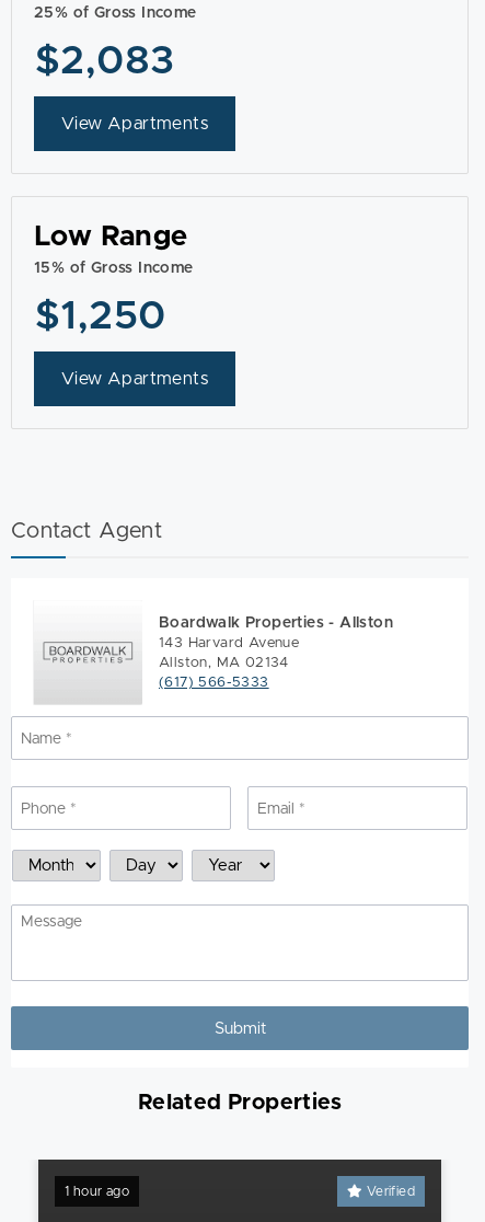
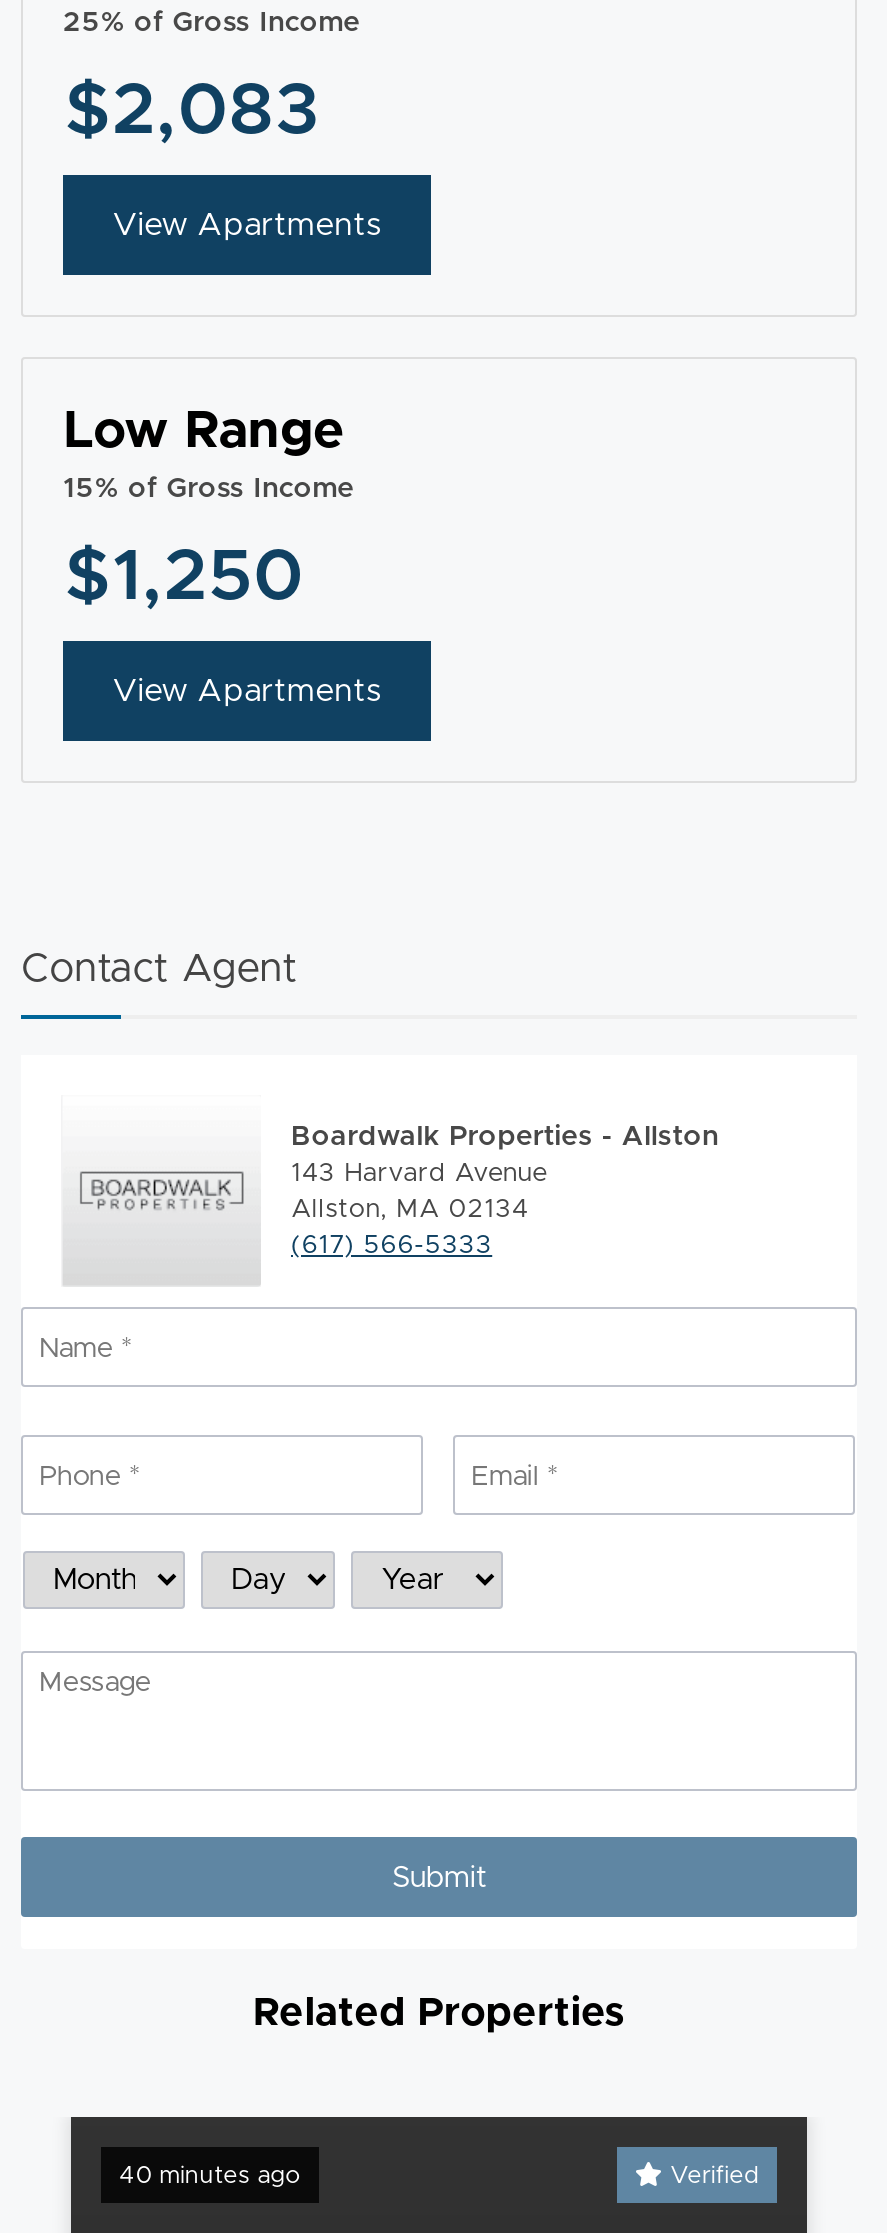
- 1 hour ago
+ 40 minutes ago
